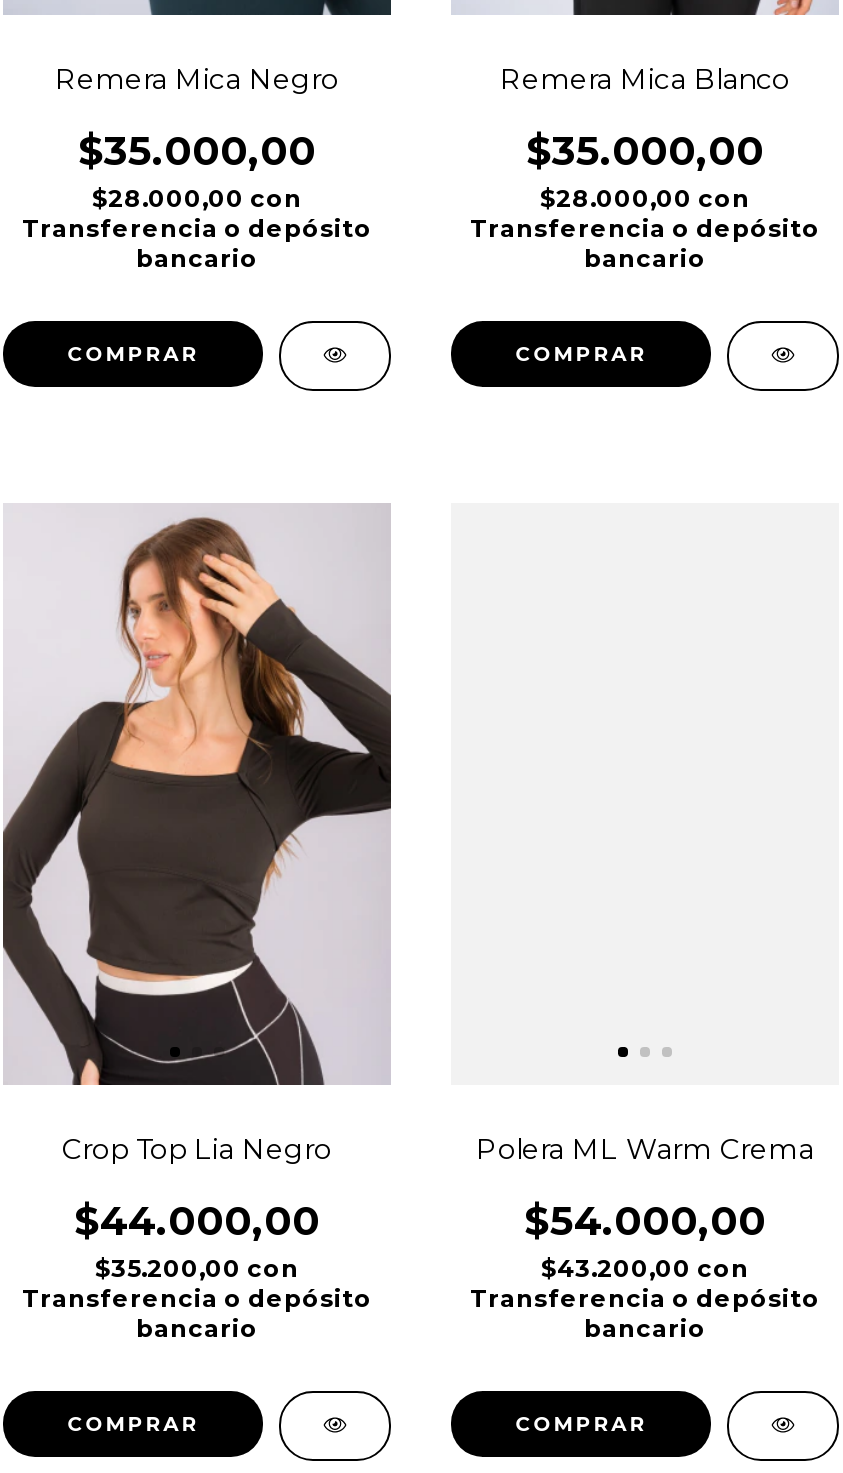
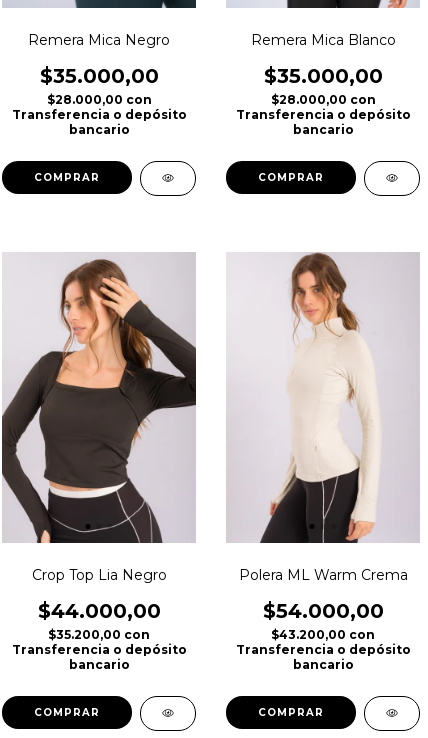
+ [image]
